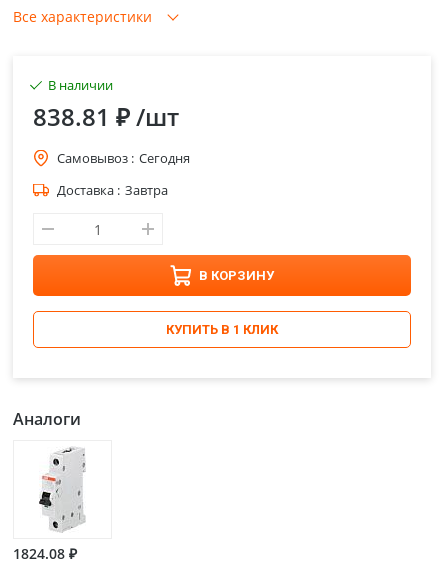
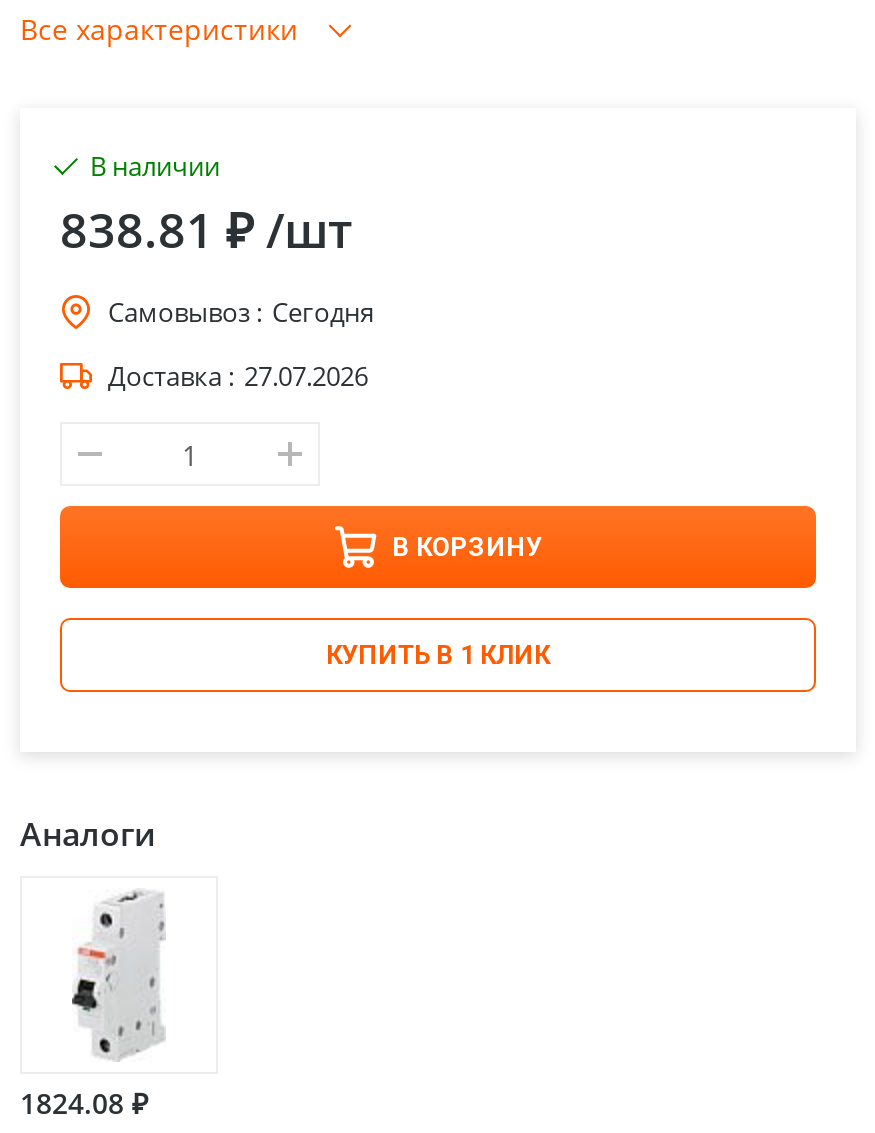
- Доставка : Завтра
+ Доставка : 27.07.2026
